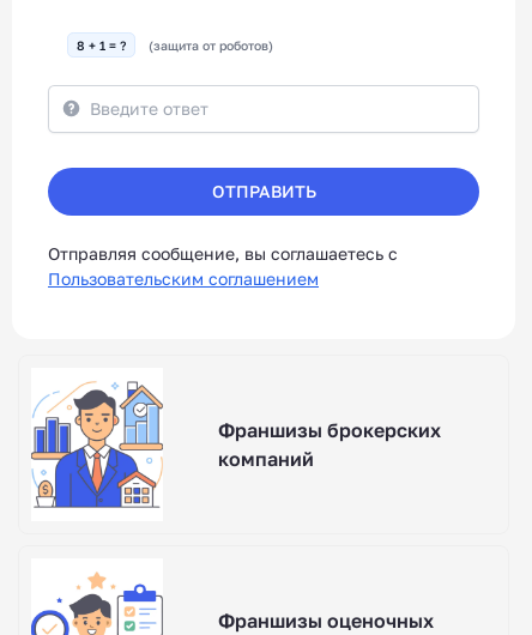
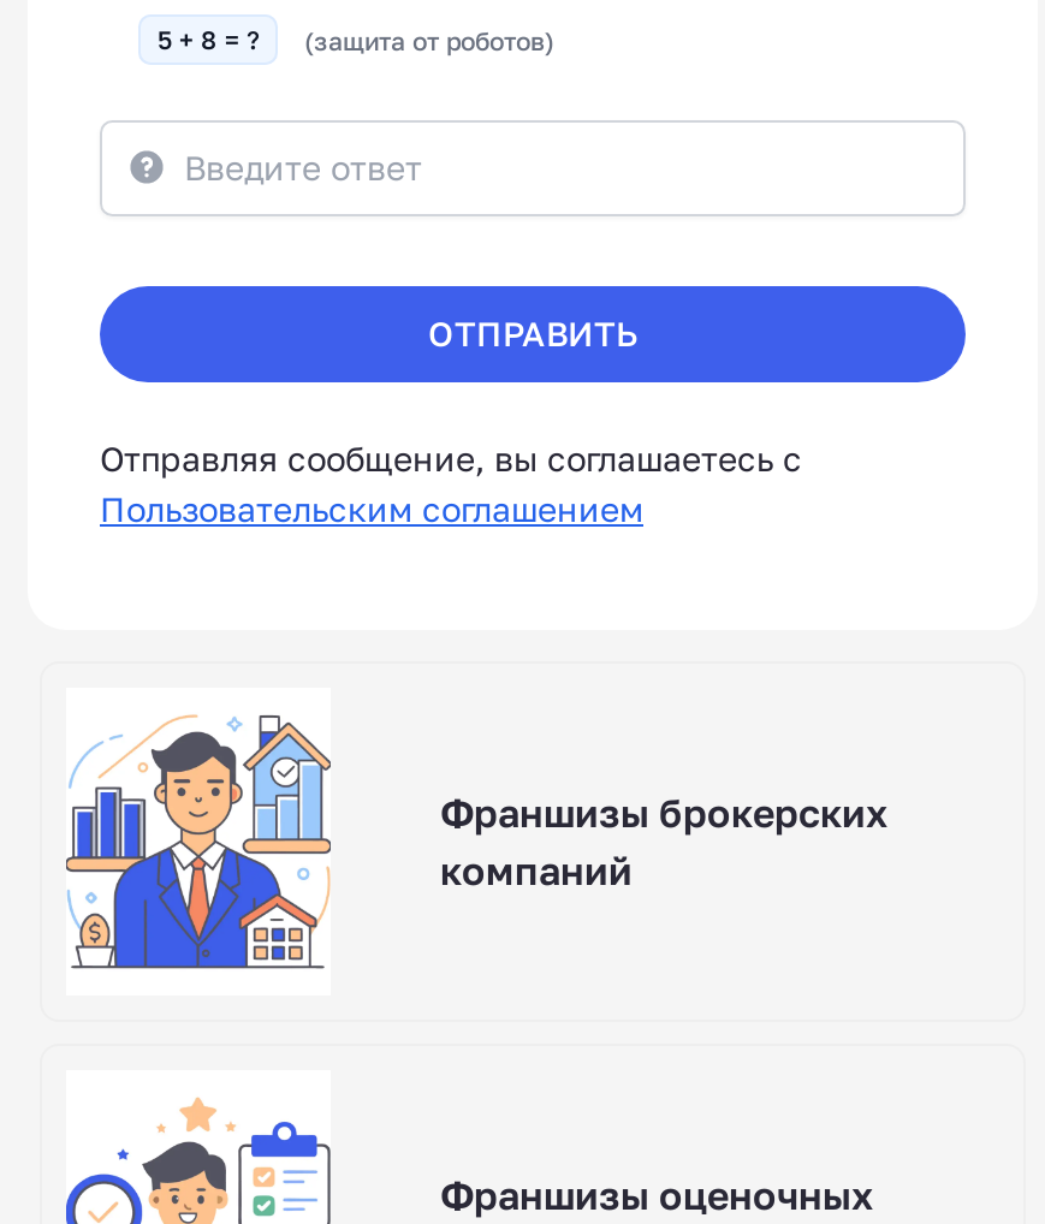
- 8 + 1 = ? (защита от роботов)
+ 5 + 8 = ? (защита от роботов)
